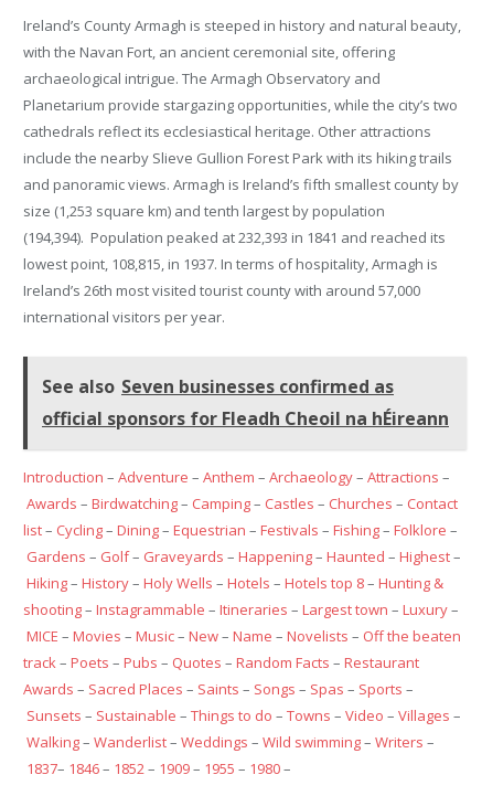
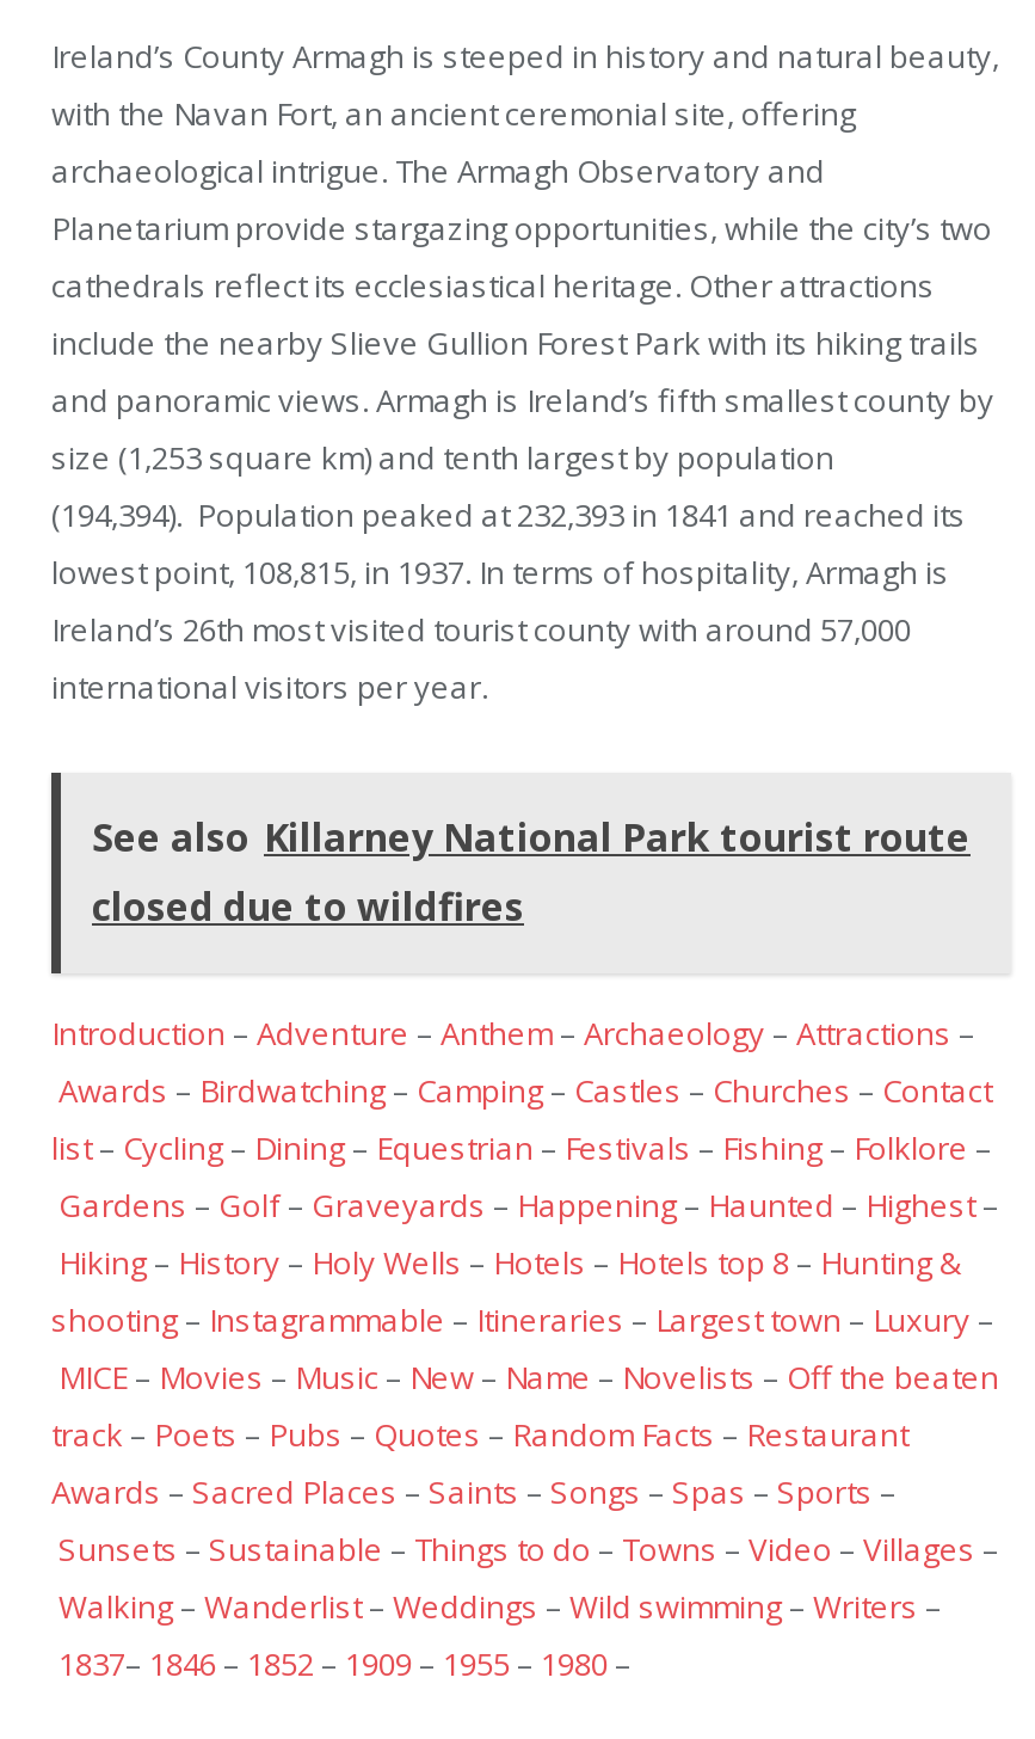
- See also Seven businesses confirmed as
- official sponsors for Fleadh Cheoil na hÉireann
+ See also Killarney National Park tourist route
+ closed due to wildfires
